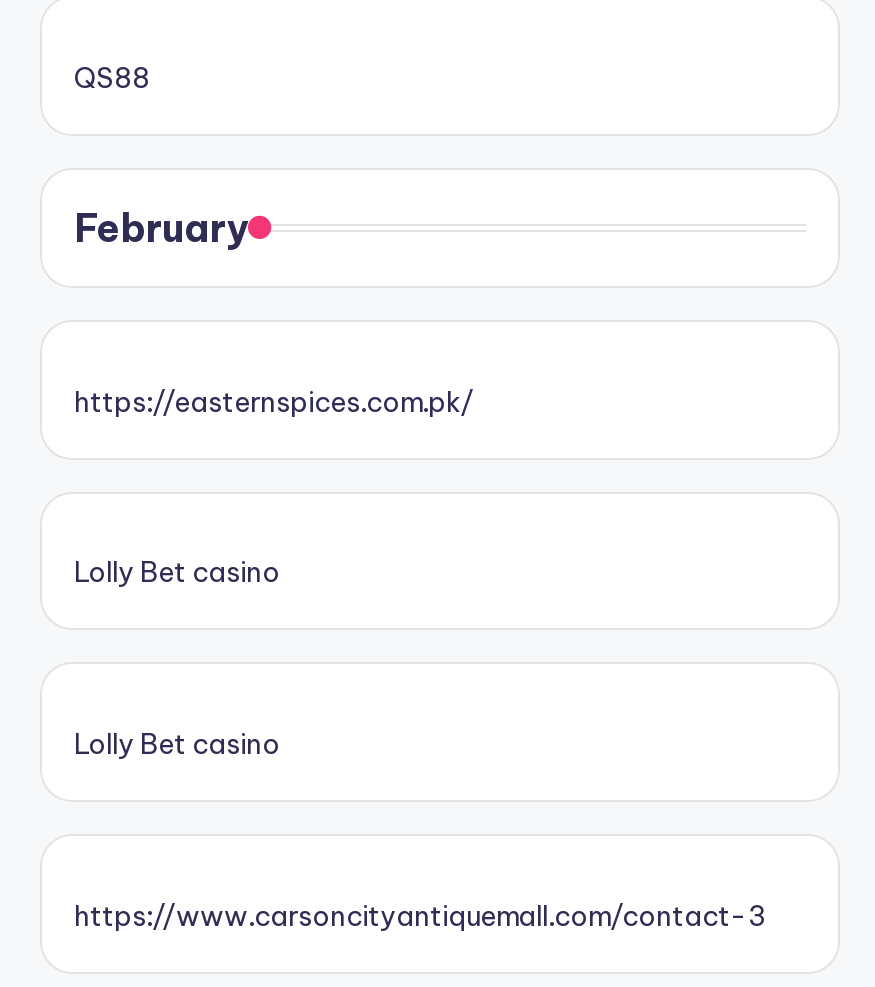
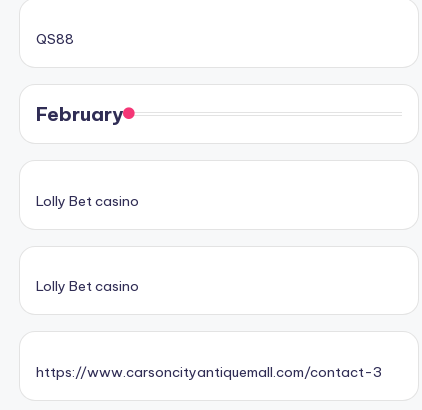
- https://easternspices.com.pk/
